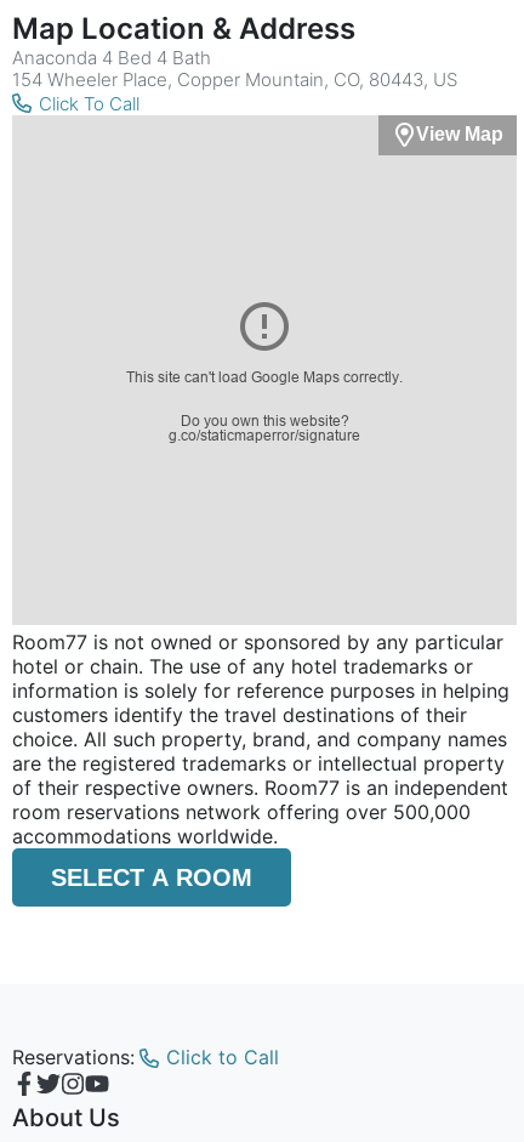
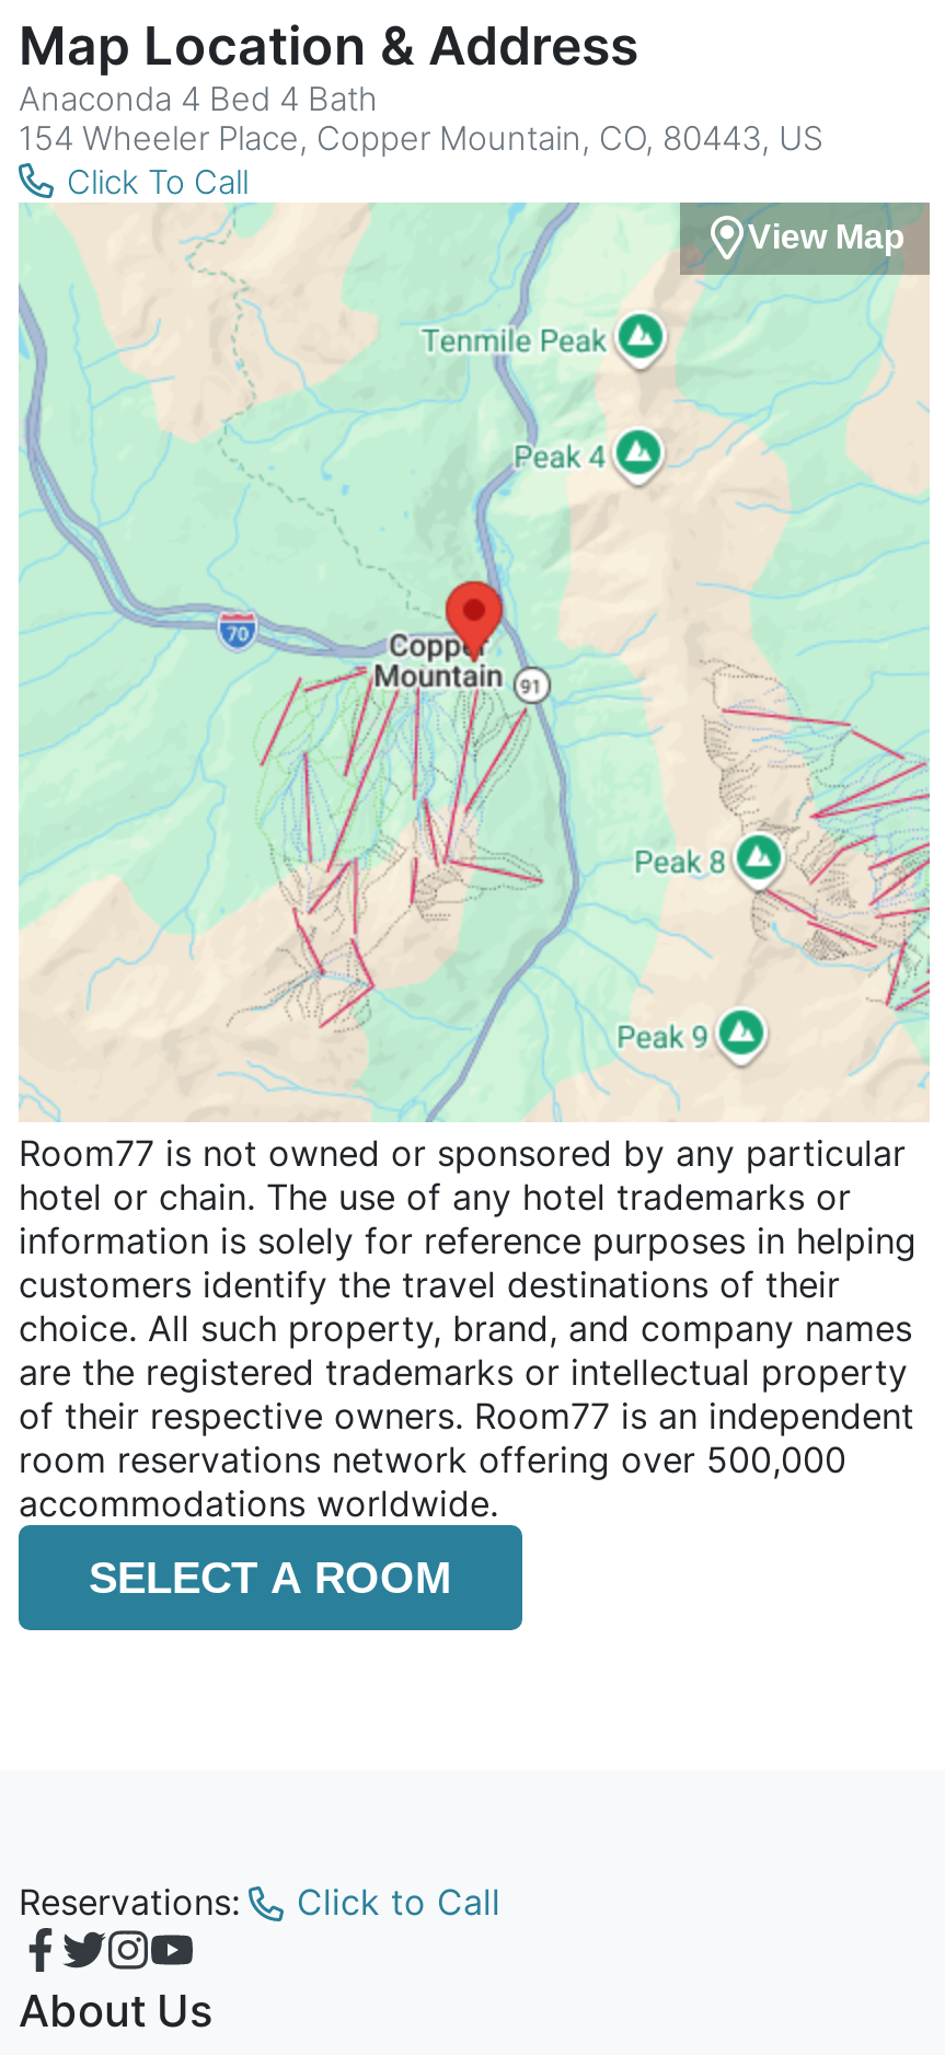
+ [image]
